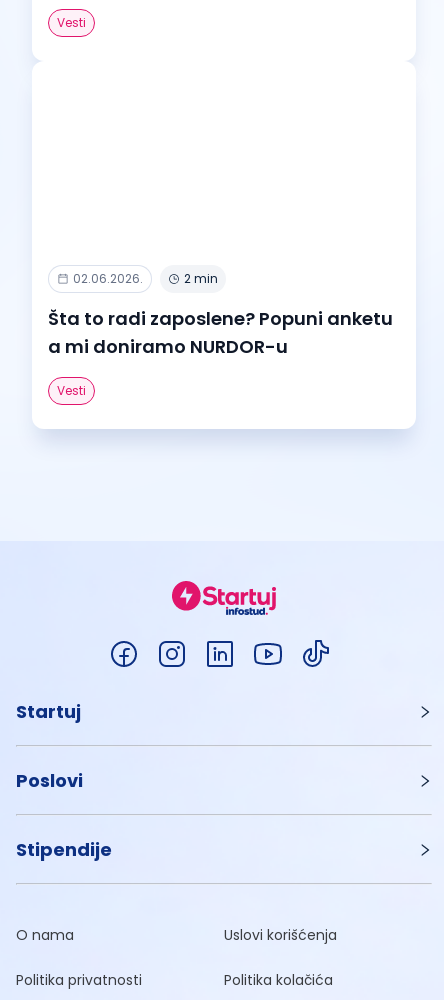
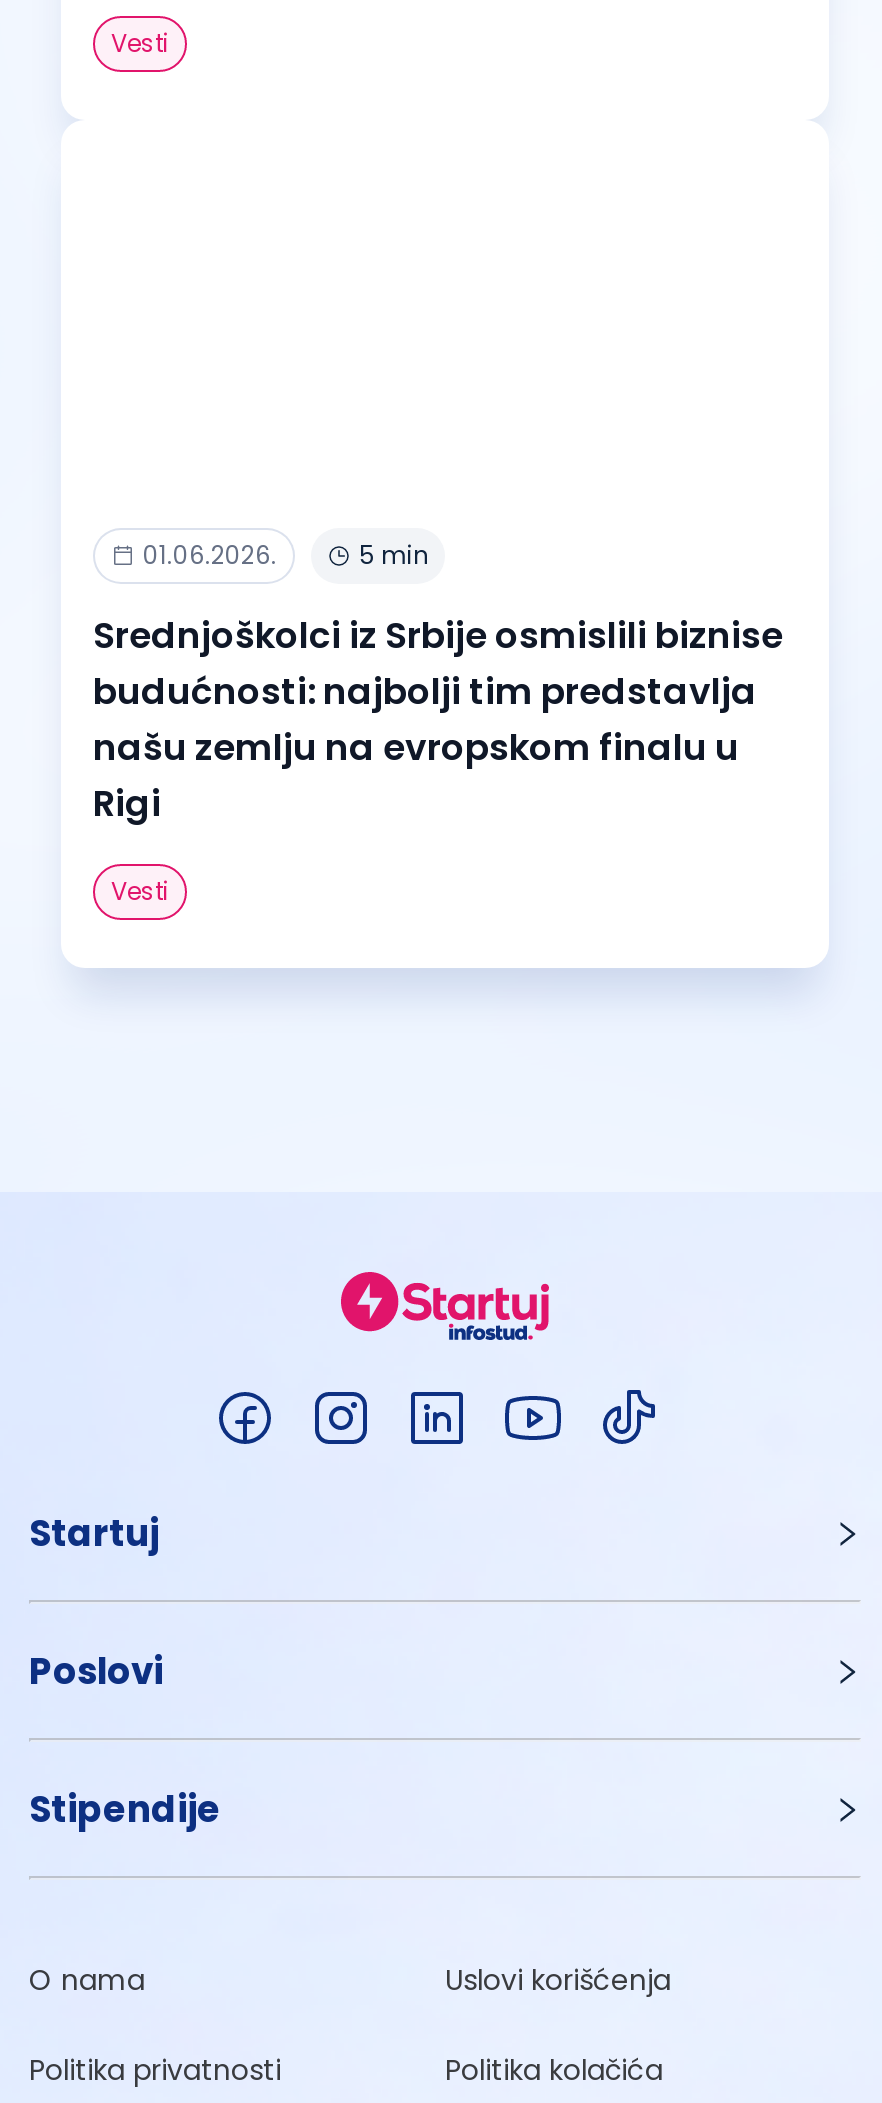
- 02.06.2026.
- 2 min
+ 01.06.2026.
+ 5 min

- Šta to radi zaposlene? Popuni anketu
- a mi doniramo NURDOR-u
+ Srednjoškolci iz Srbije osmislili biznise
+ budućnosti: najbolji tim predstavlja
+ našu zemlju na evropskom finalu u
+ Rigi
